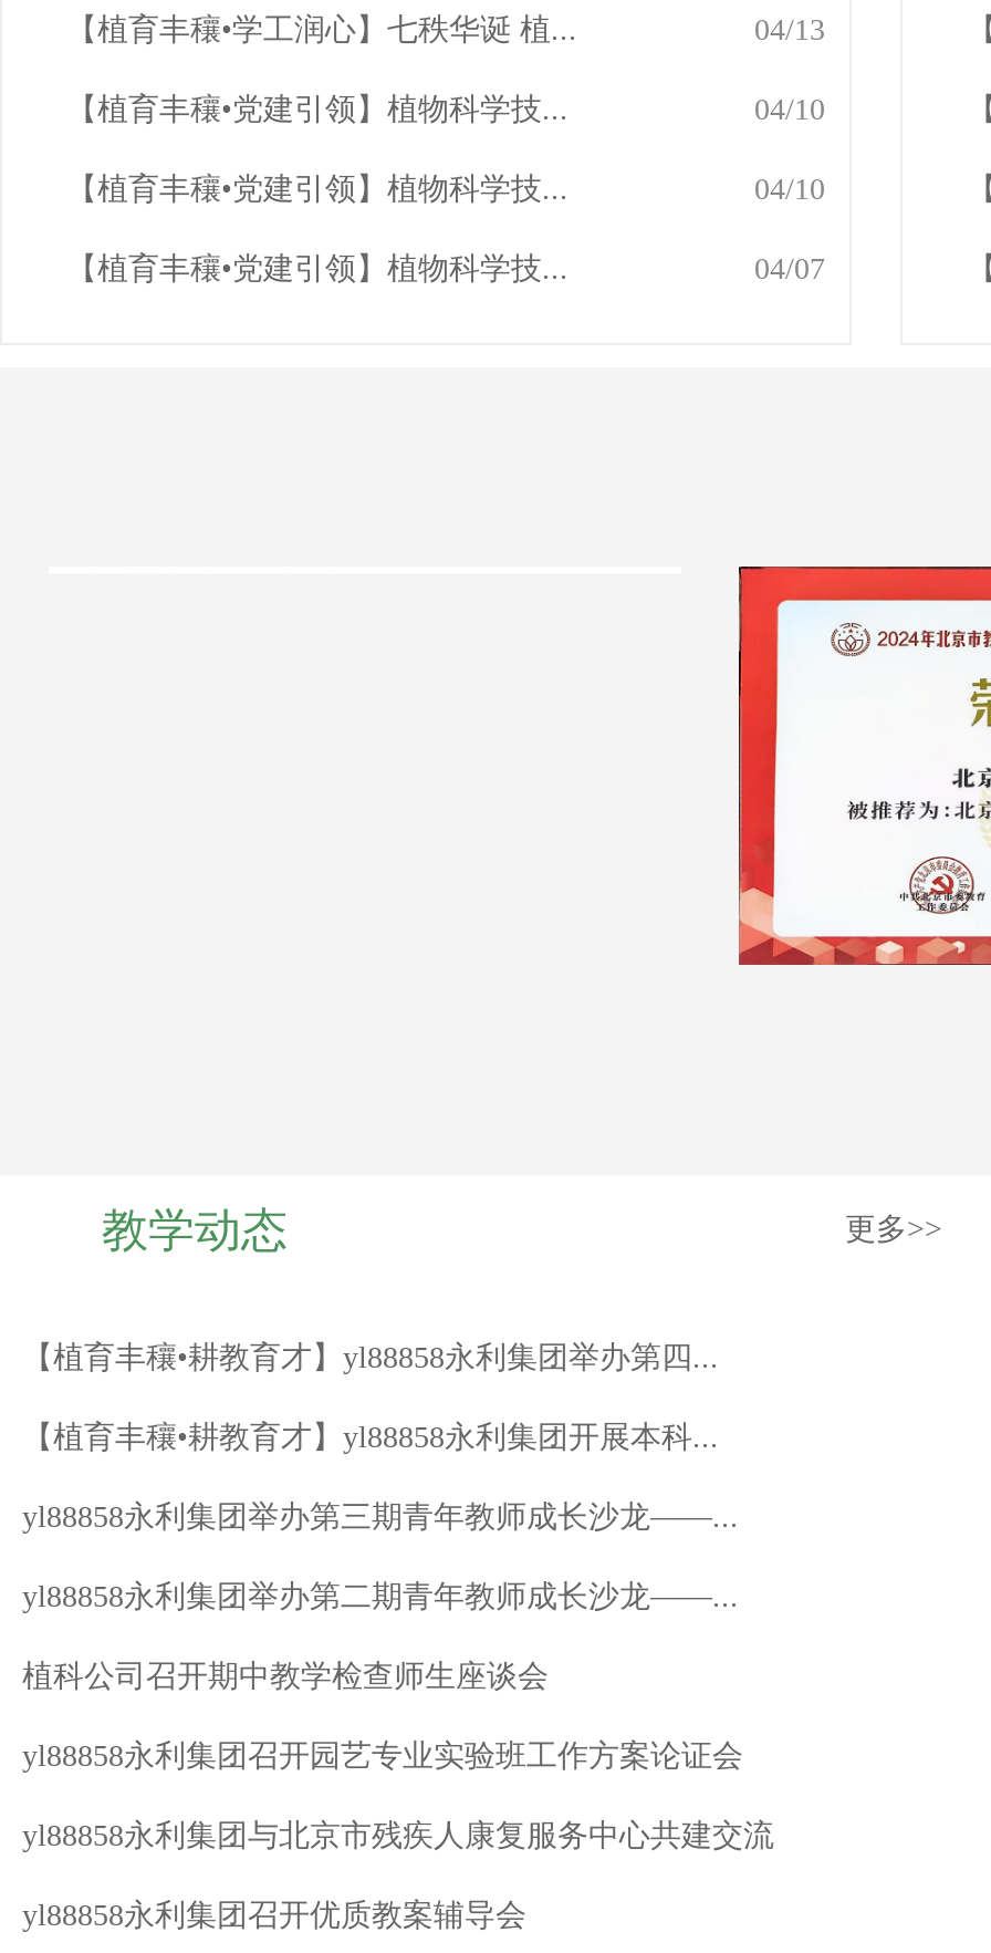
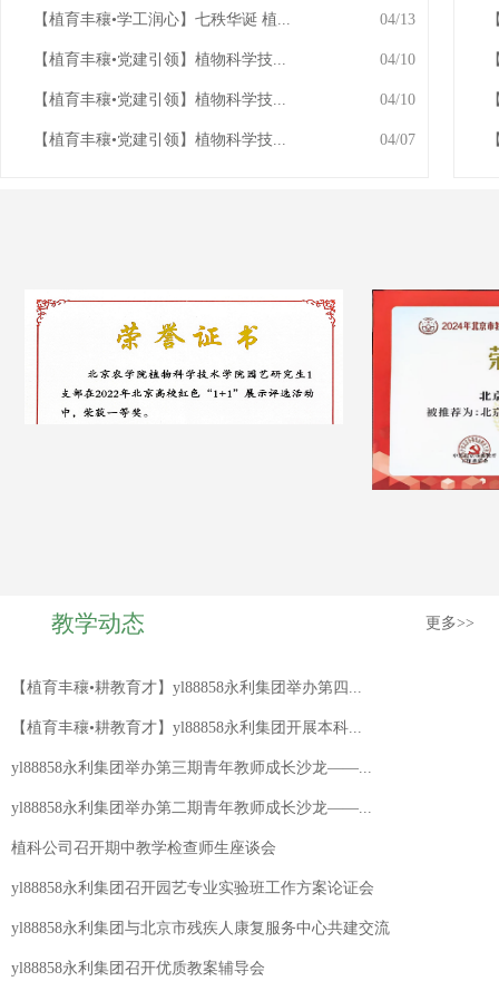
+ [image]
